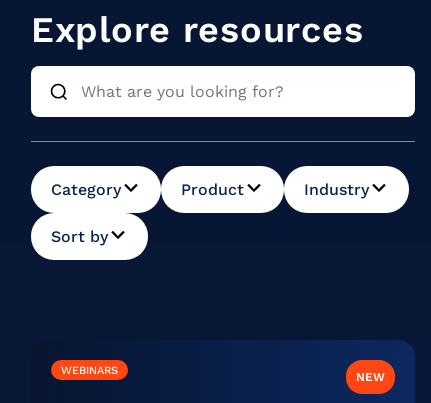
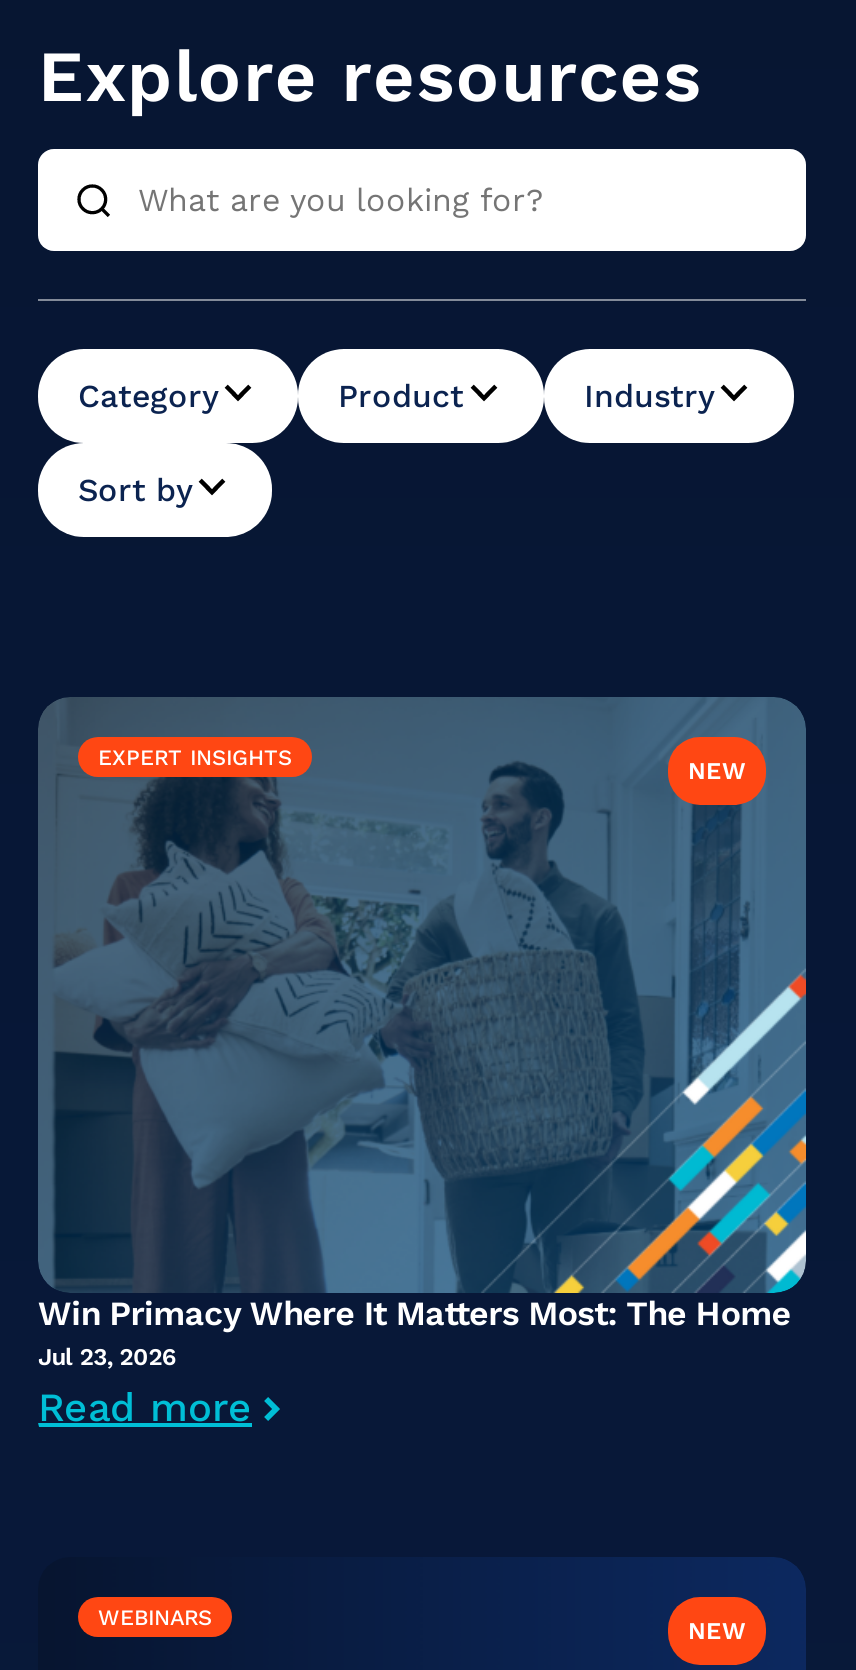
+ [image]
+ EXPERT INSIGHTS

+ Win Primacy Where It Matters Most: The Home
+ Jul 23, 2026
+ Read more
